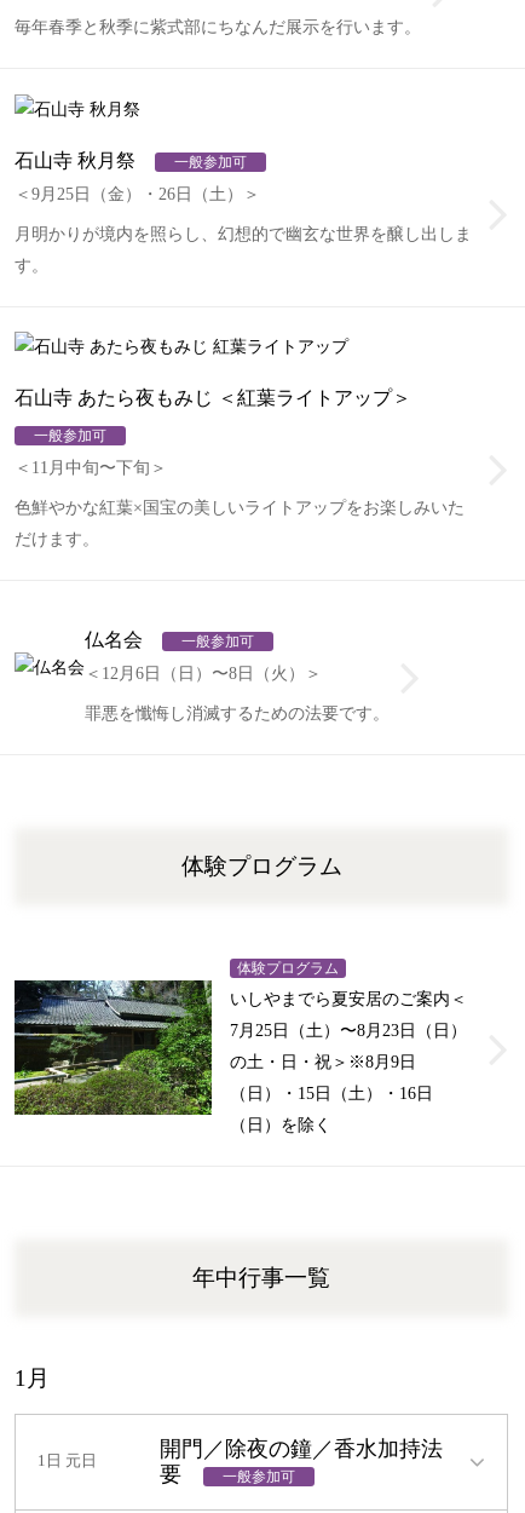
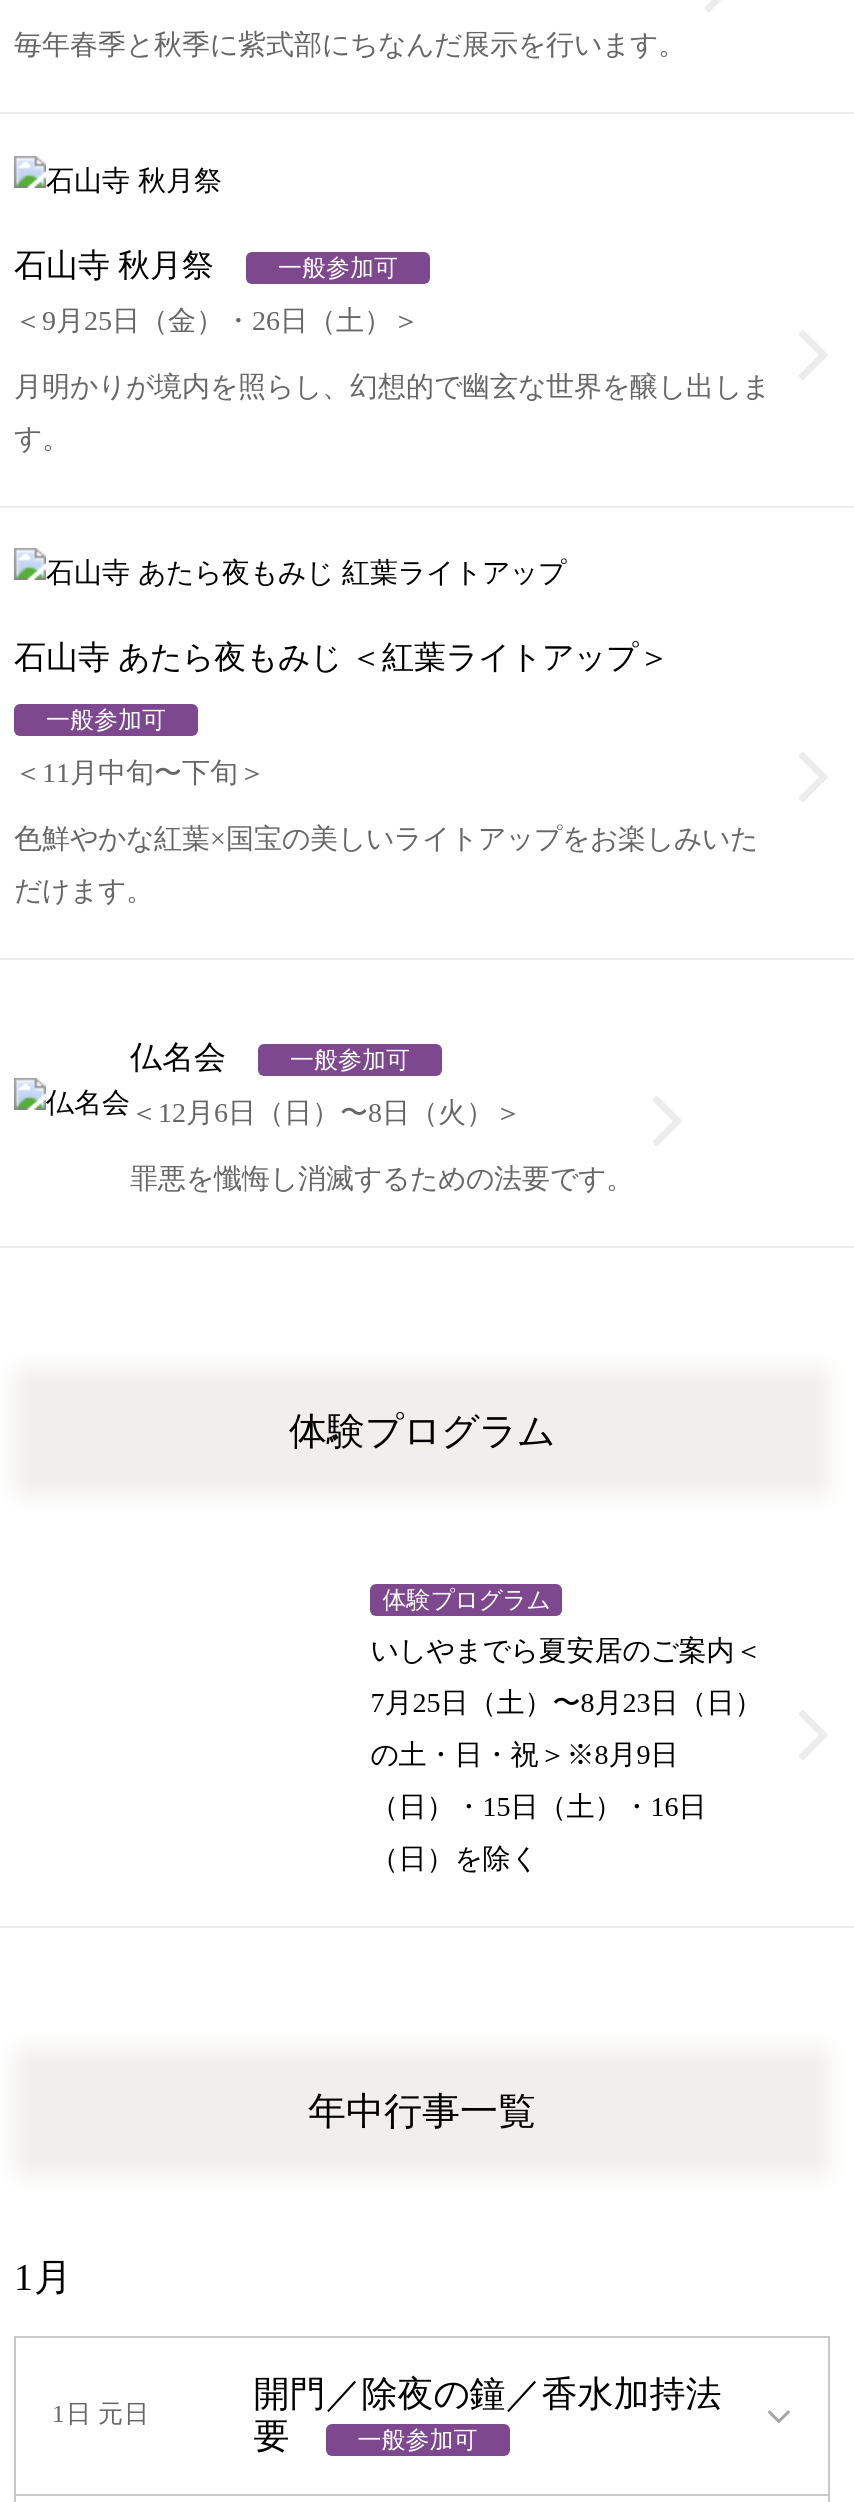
- [image]
